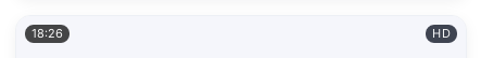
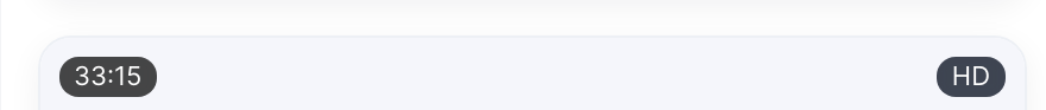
- 18:26
+ 33:15
